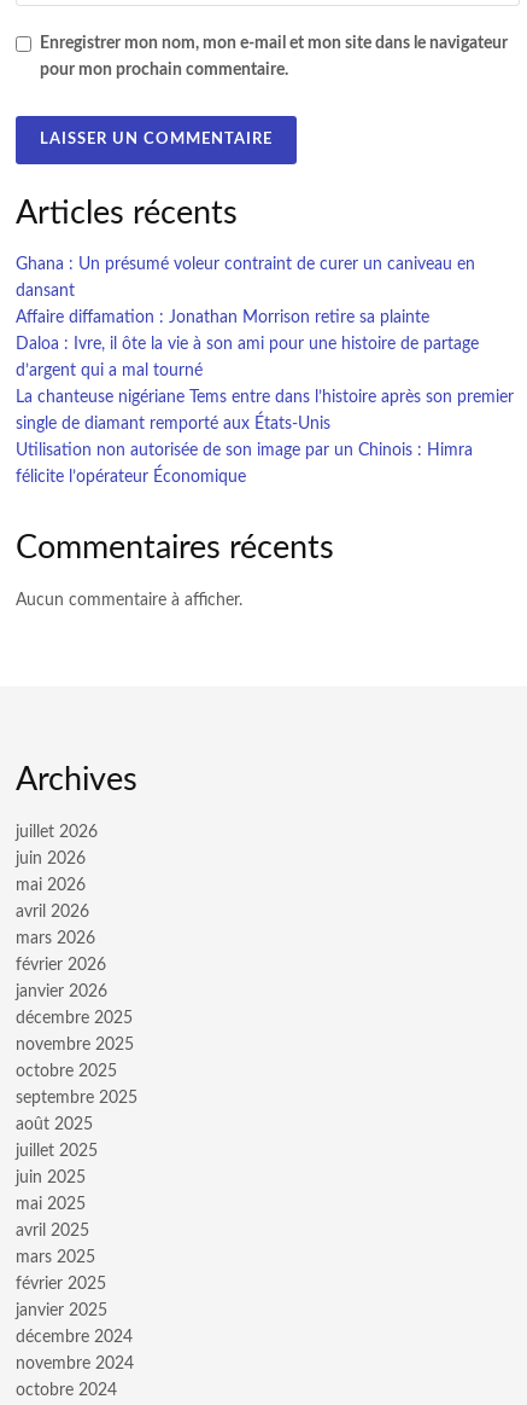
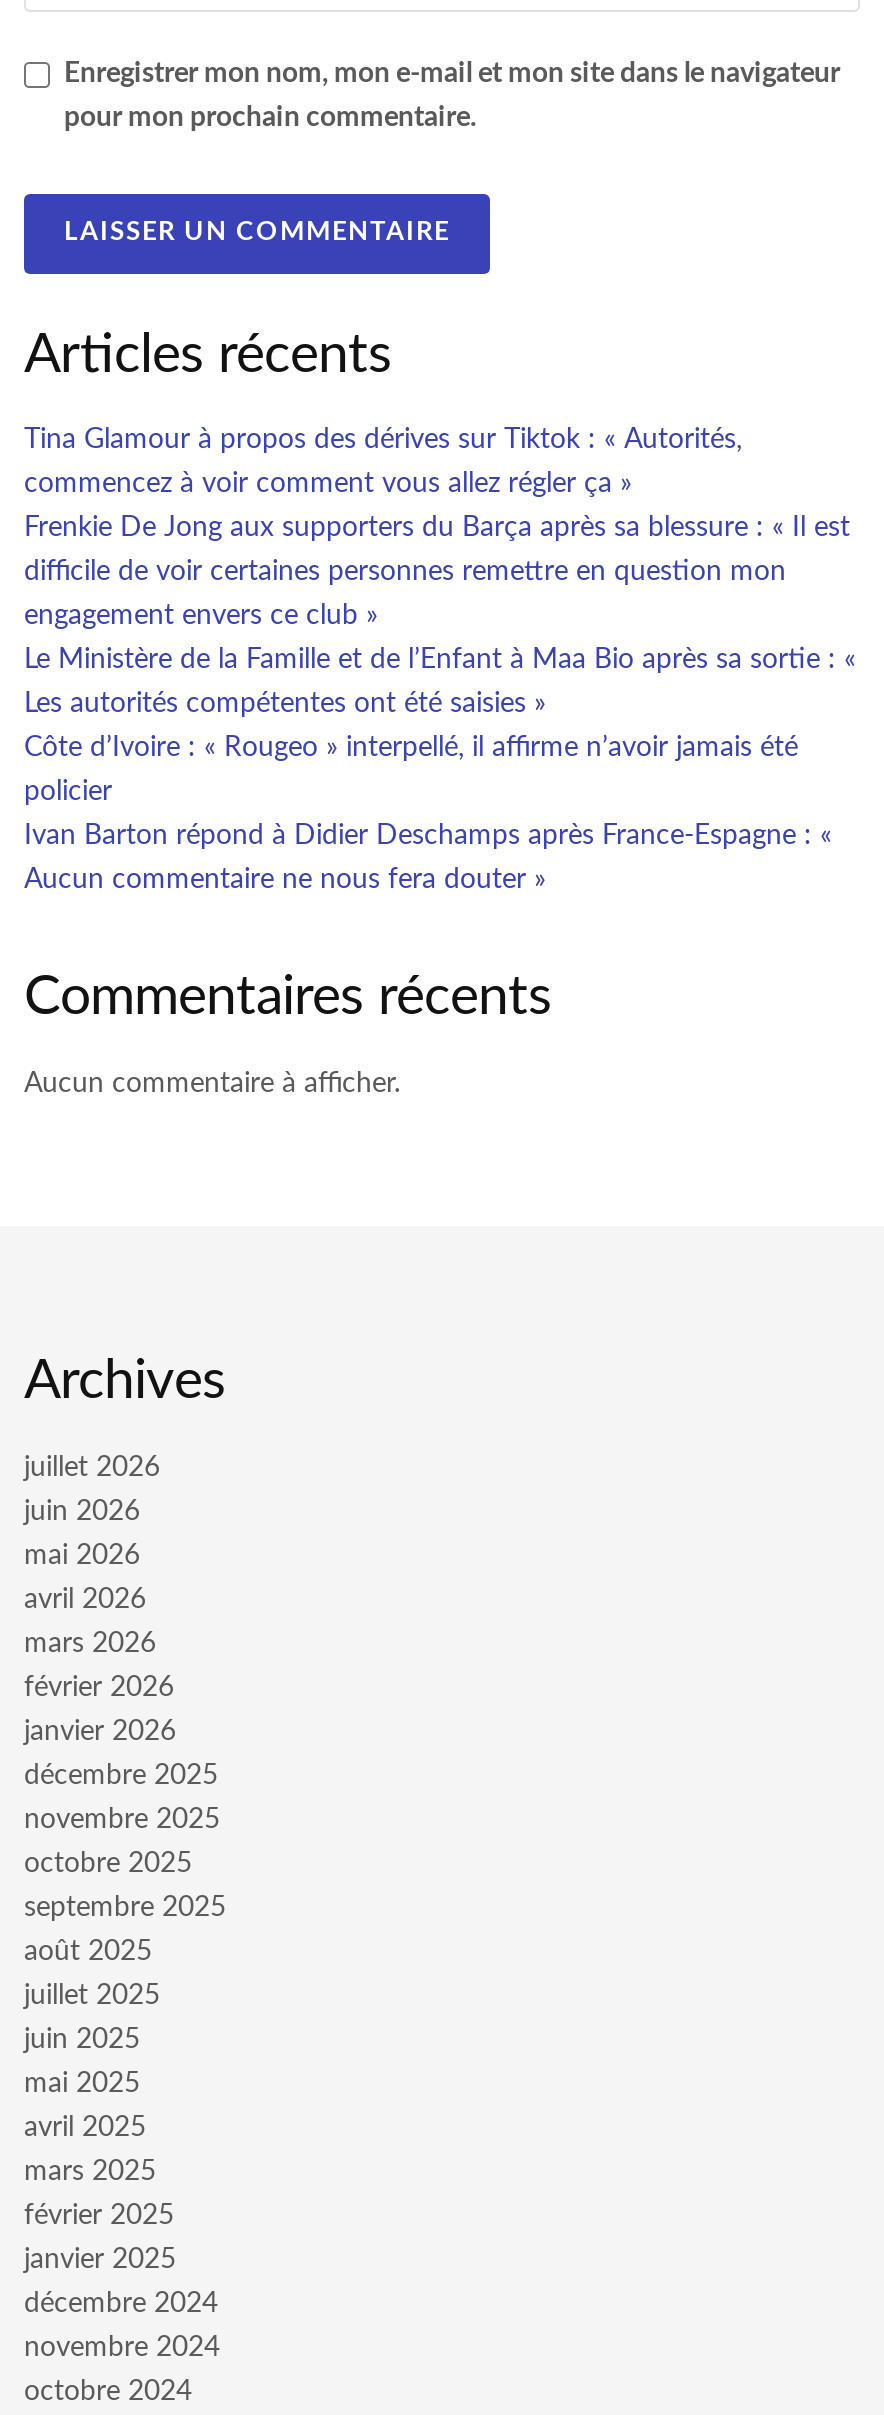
- Ghana : Un présumé voleur contraint de curer un caniveau en
- dansant
- Affaire diffamation : Jonathan Morrison retire sa plainte
- Daloa : Ivre, il ôte la vie à son ami pour une histoire de partage
- d’argent qui a mal tourné
- La chanteuse nigériane Tems entre dans l’histoire après son premier
- single de diamant remporté aux États-Unis
- Utilisation non autorisée de son image par un Chinois : Himra
- félicite l’opérateur Économique
+ Tina Glamour à propos des dérives sur Tiktok : « Autorités,
+ commencez à voir comment vous allez régler ça »
+ Frenkie De Jong aux supporters du Barça après sa blessure : « Il est
+ difficile de voir certaines personnes remettre en question mon
+ engagement envers ce club »
+ Le Ministère de la Famille et de l’Enfant à Maa Bio après sa sortie : «
+ Les autorités compétentes ont été saisies »
+ Côte d’Ivoire : « Rougeo » interpellé, il affirme n’avoir jamais été
+ policier
+ Ivan Barton répond à Didier Deschamps après France-Espagne : «
+ Aucun commentaire ne nous fera douter »
